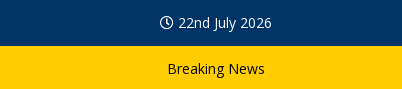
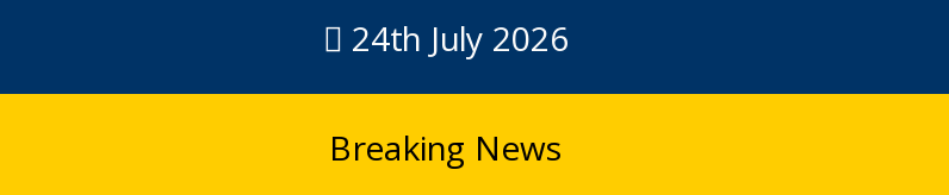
- 22nd July 2026
+ 24th July 2026
